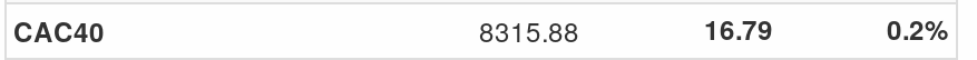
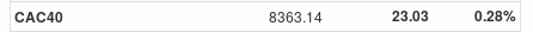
- 8315.88
+ 8363.14

- 16.79
+ 23.03

- 0.2%
+ 0.28%
